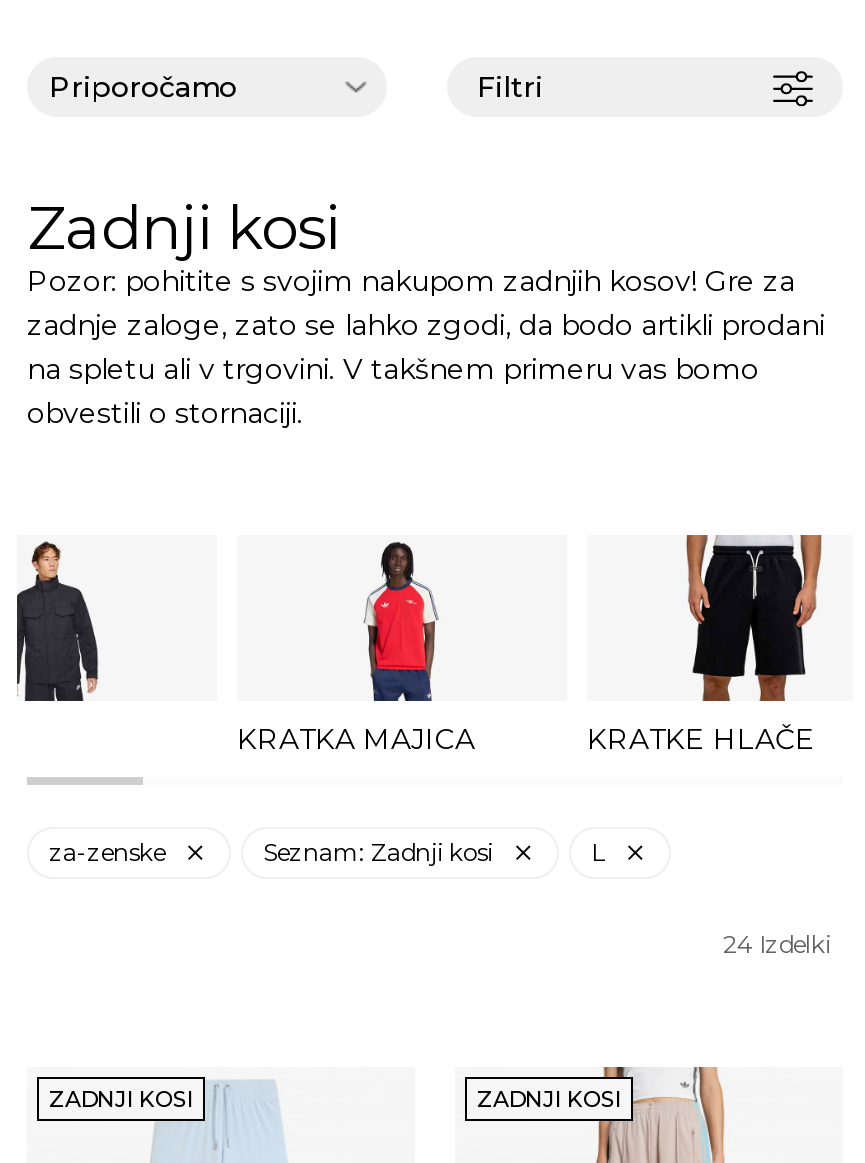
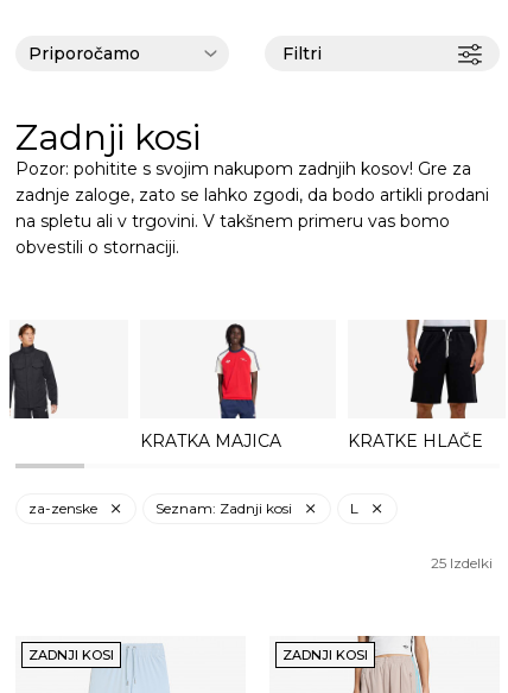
- 24 Izdelki
+ 25 Izdelki
